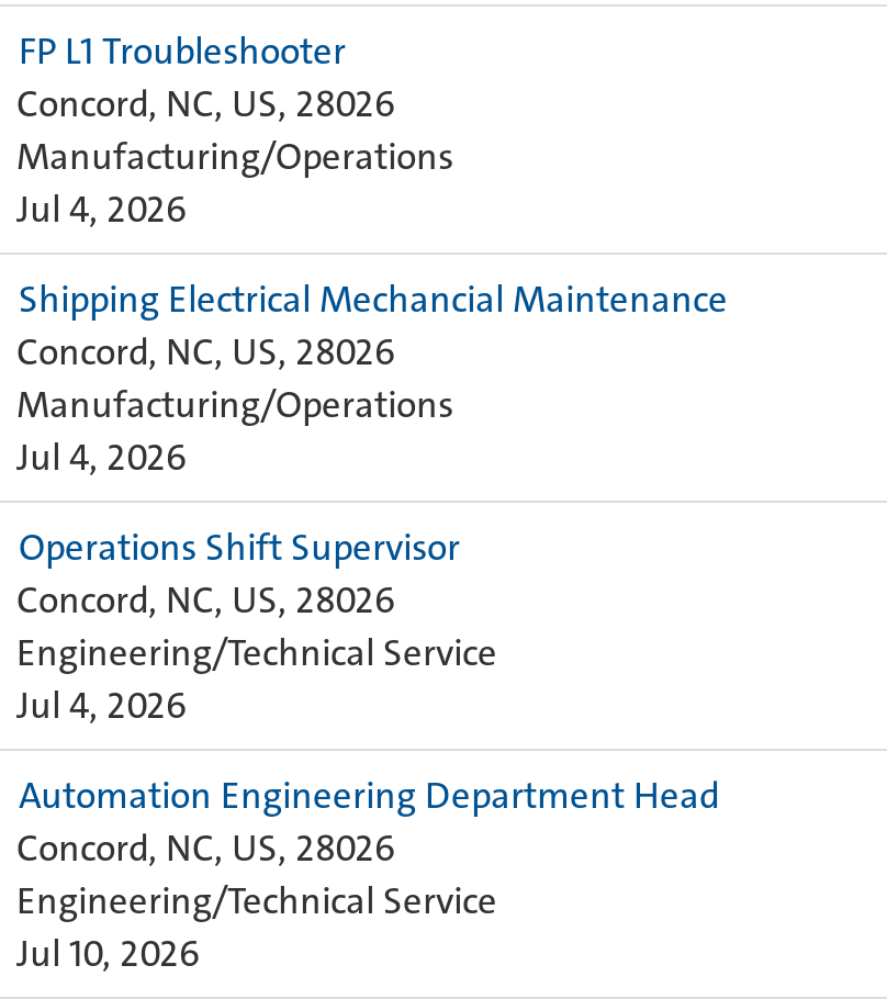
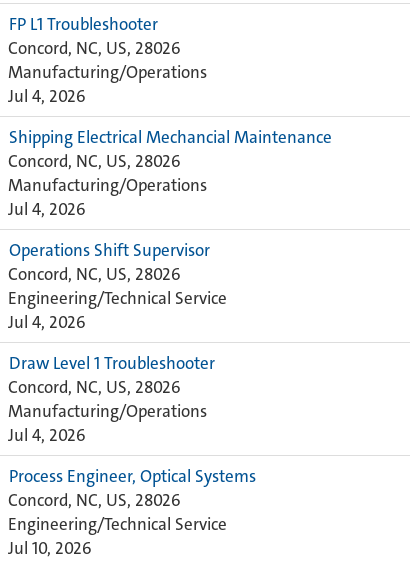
- Automation Engineering Department Head
+ Draw Level 1 Troubleshooter
+ Concord, NC, US, 28026
+ Manufacturing/Operations
+ Jul 4, 2026
+ Process Engineer, Optical Systems
